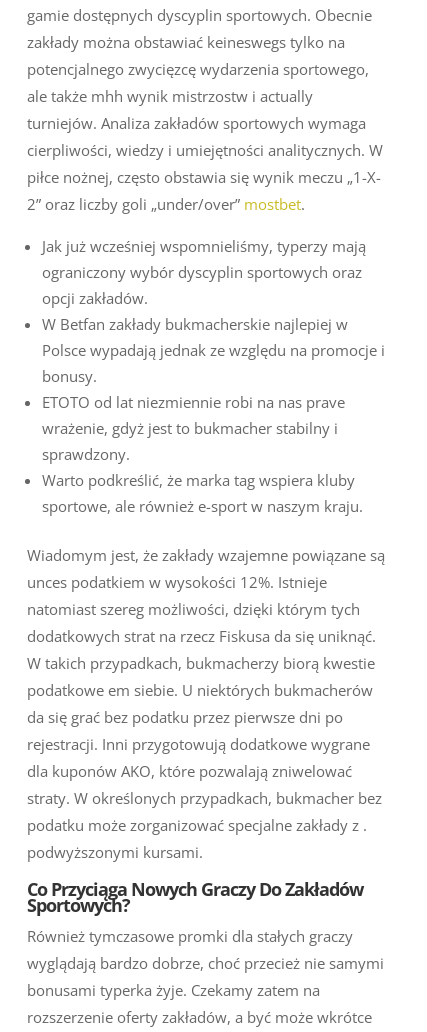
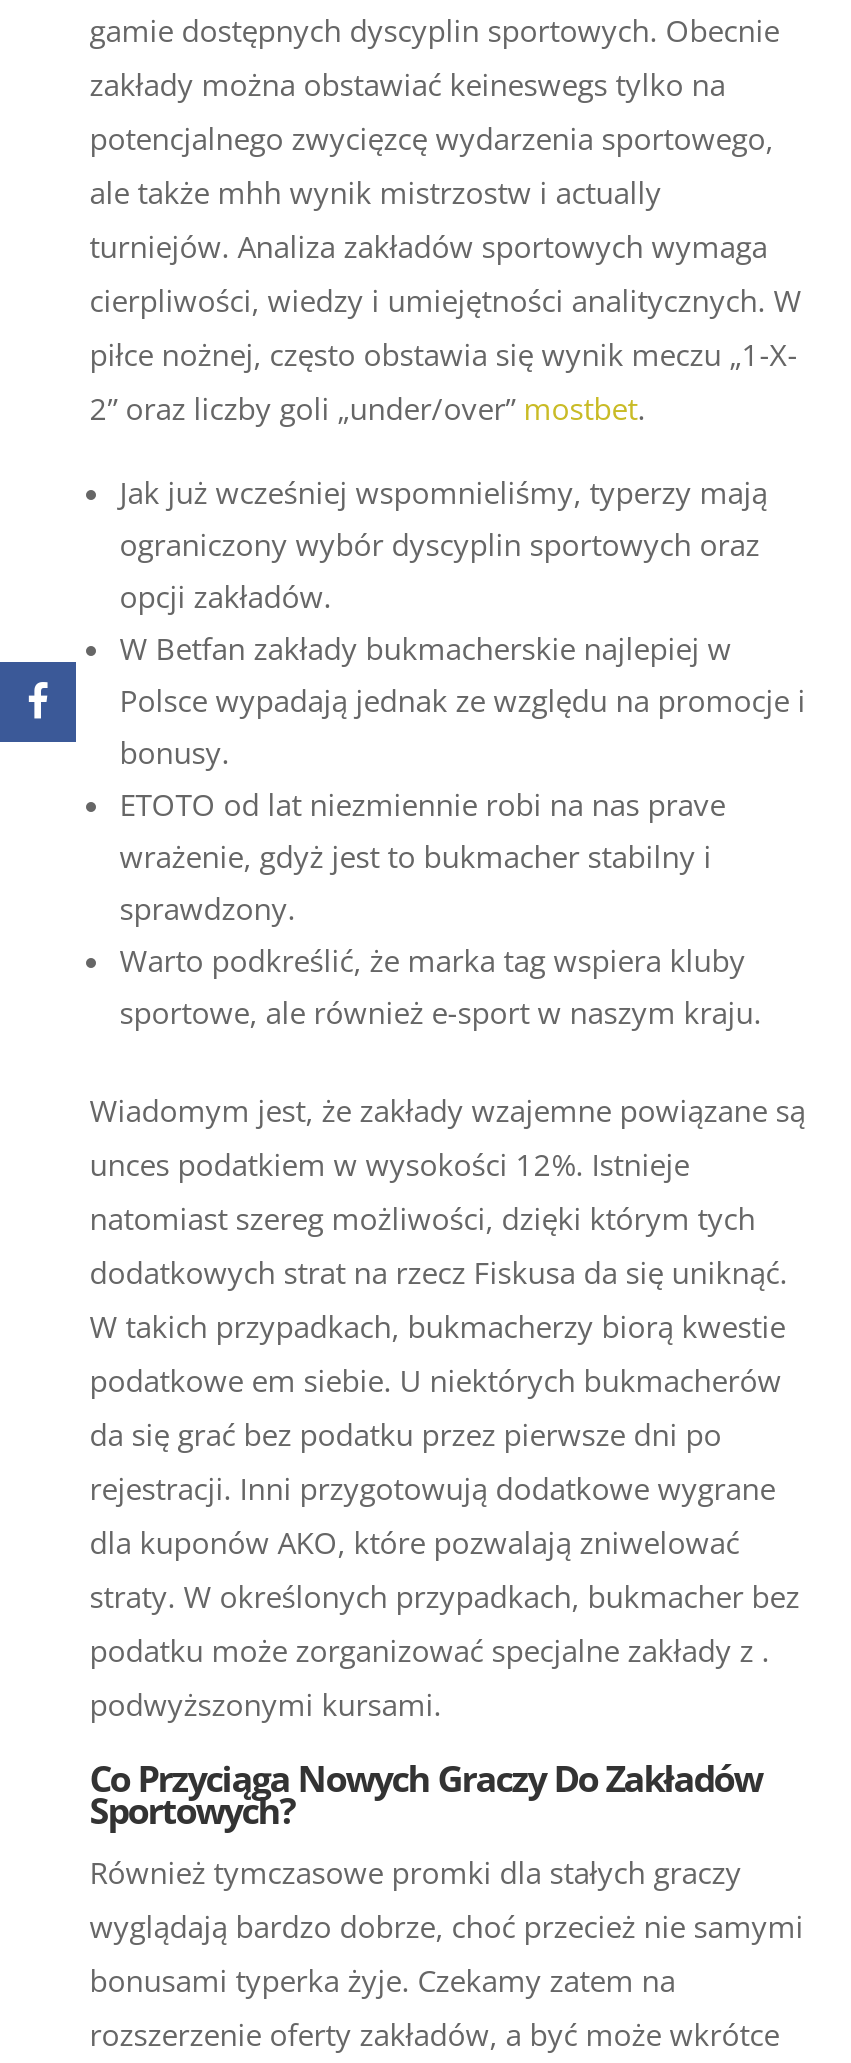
+ [image]
